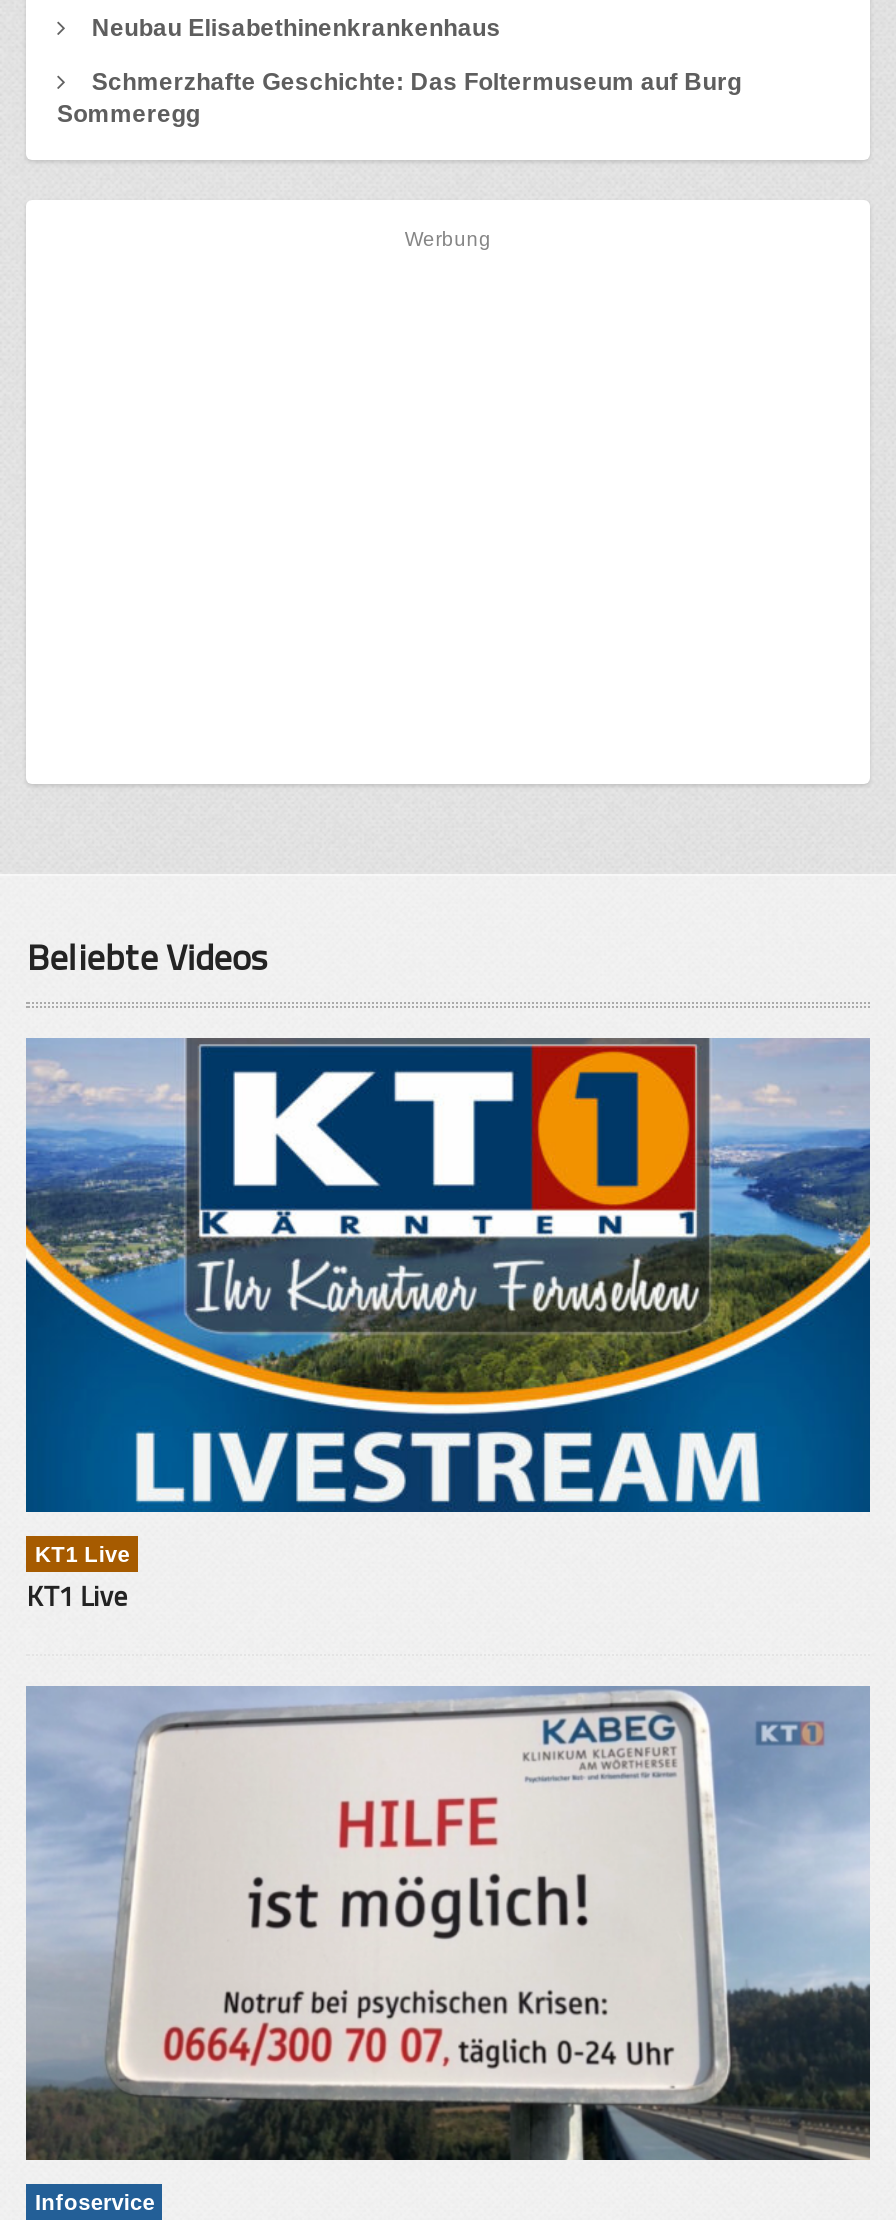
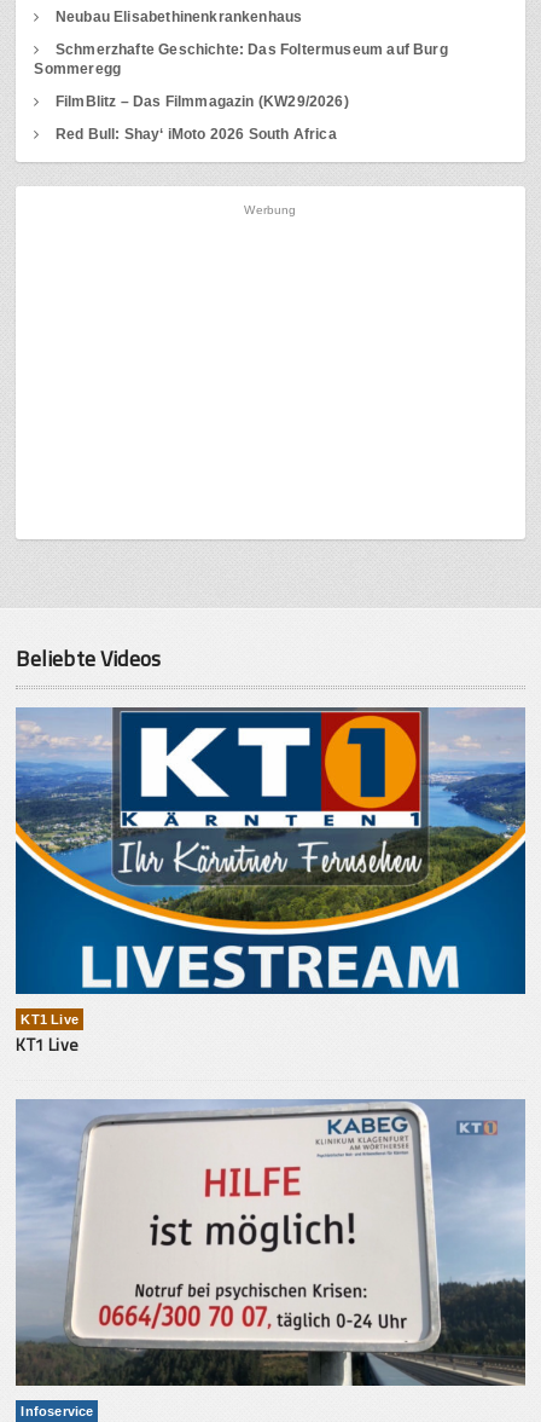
+ FilmBlitz – Das Filmmagazin (KW29/2026)
+ Red Bull: Shay‘ iMoto 2026 South Africa
